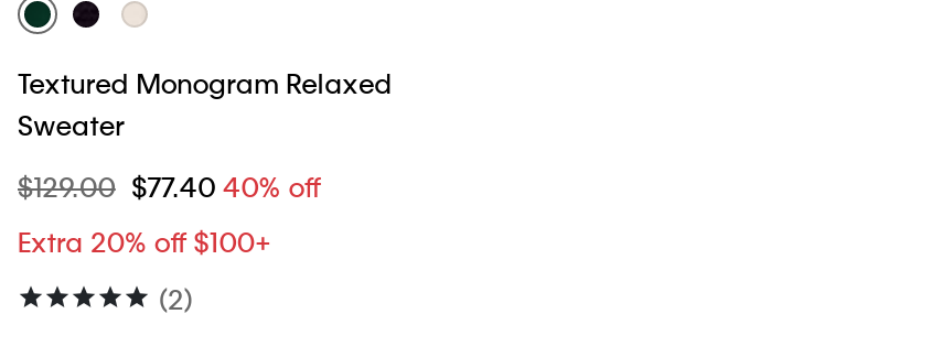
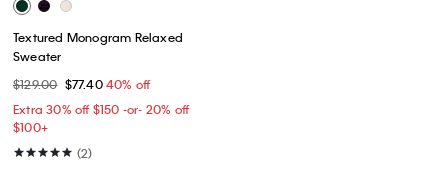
- Extra 20% off $100+
+ Extra 30% off $150 -or- 20% off
+ $100+
